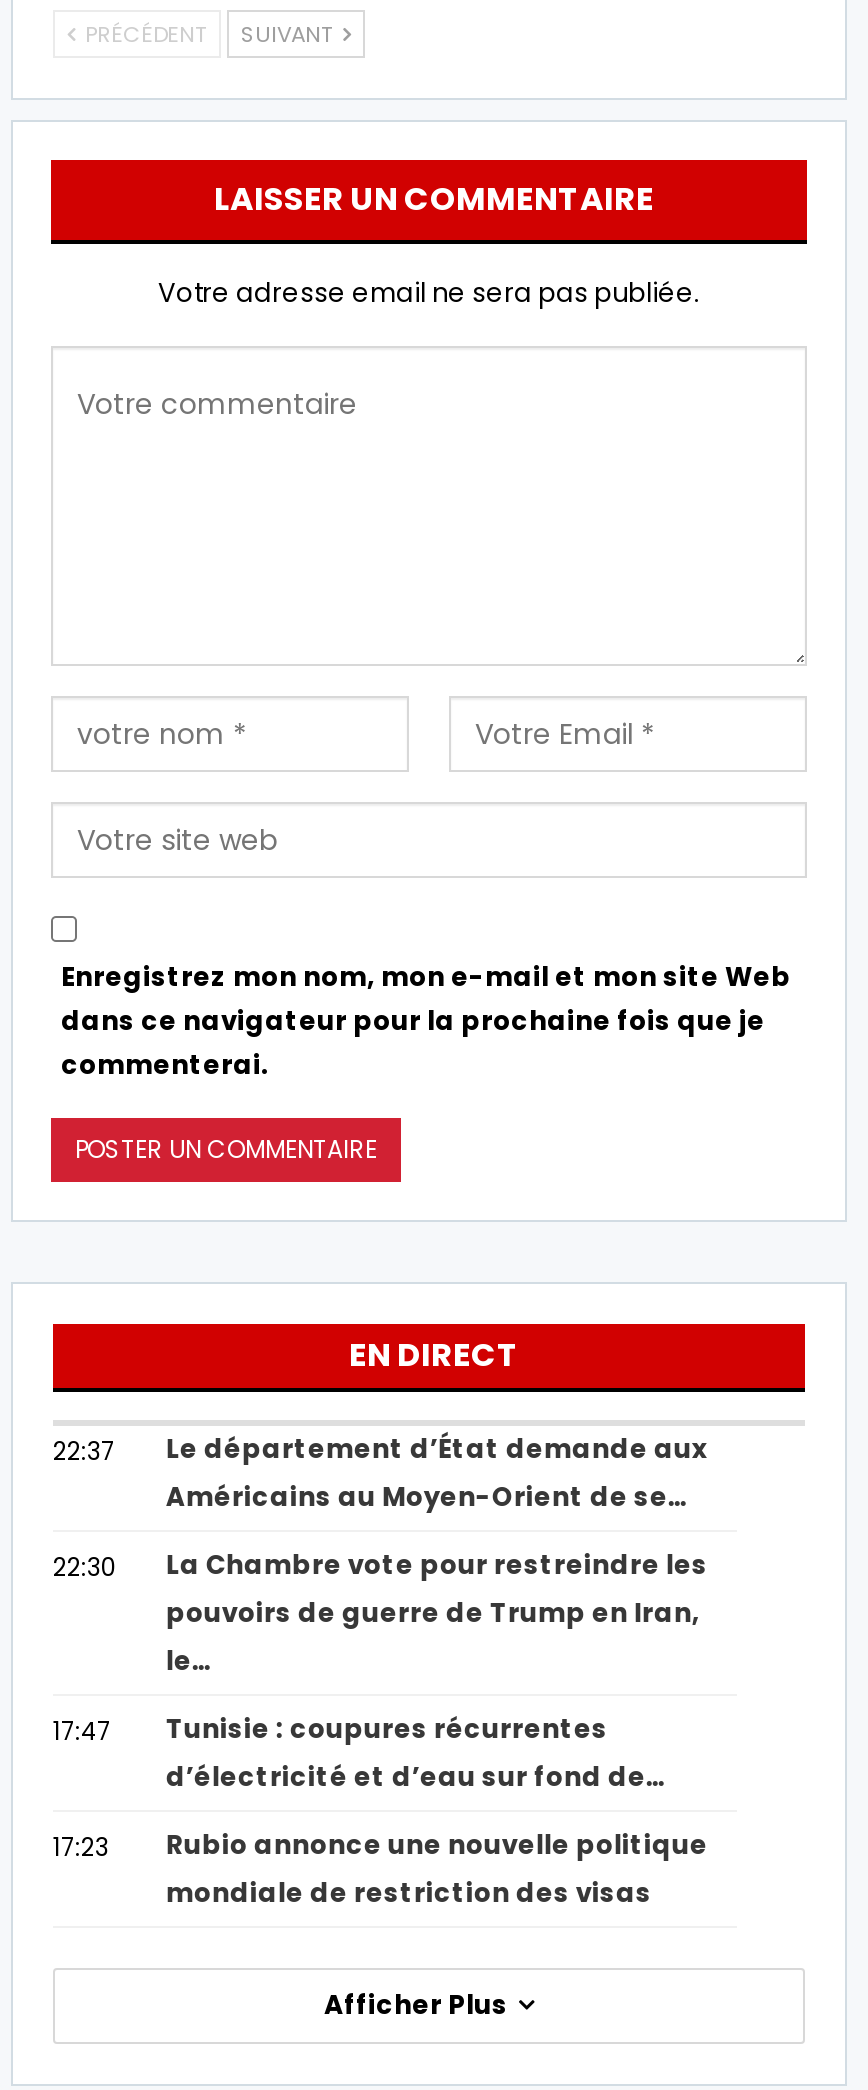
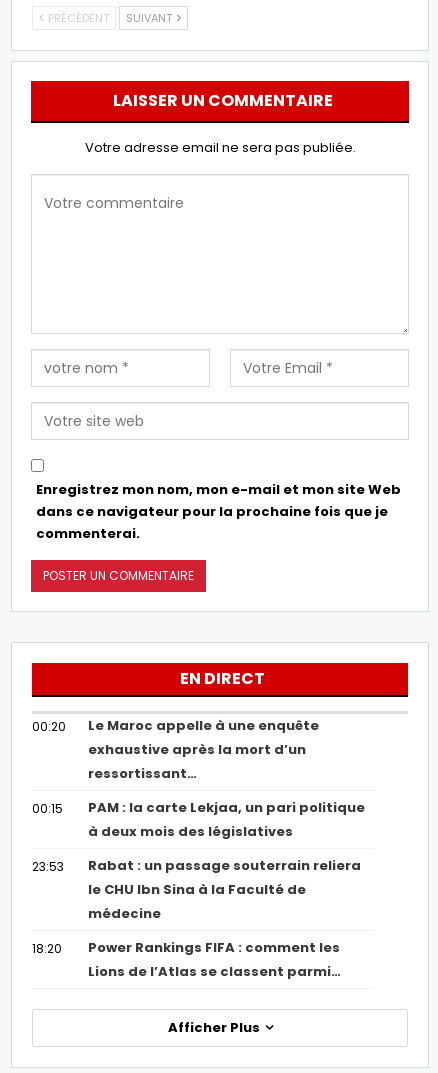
- 22:37
- Le département d’État demande aux
- Américains au Moyen-Orient de se…
+ 00:20
+ Le Maroc appelle à une enquête
+ exhaustive après la mort d’un
+ ressortissant…

- 22:30
- La Chambre vote pour restreindre les
- pouvoirs de guerre de Trump en Iran,
- le…
+ 00:15
+ PAM : la carte Lekjaa, un pari politique
+ à deux mois des législatives

- 17:47
- Tunisie : coupures récurrentes
- d’électricité et d’eau sur fond de…
+ 23:53
+ Rabat : un passage souterrain reliera
+ le CHU Ibn Sina à la Faculté de
+ médecine

- 17:23
- Rubio annonce une nouvelle politique
- mondiale de restriction des visas
+ 18:20
+ Power Rankings FIFA : comment les
+ Lions de l’Atlas se classent parmi…
